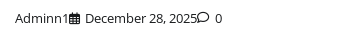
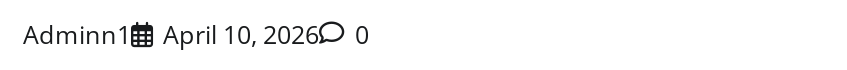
- Adminn1 December 28, 2025 0
+ Adminn1 April 10, 2026 0
